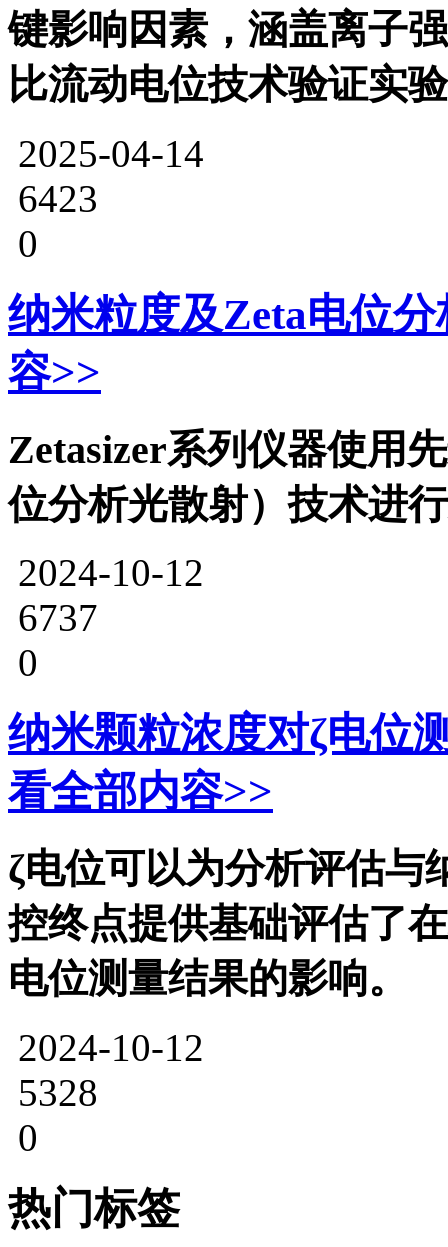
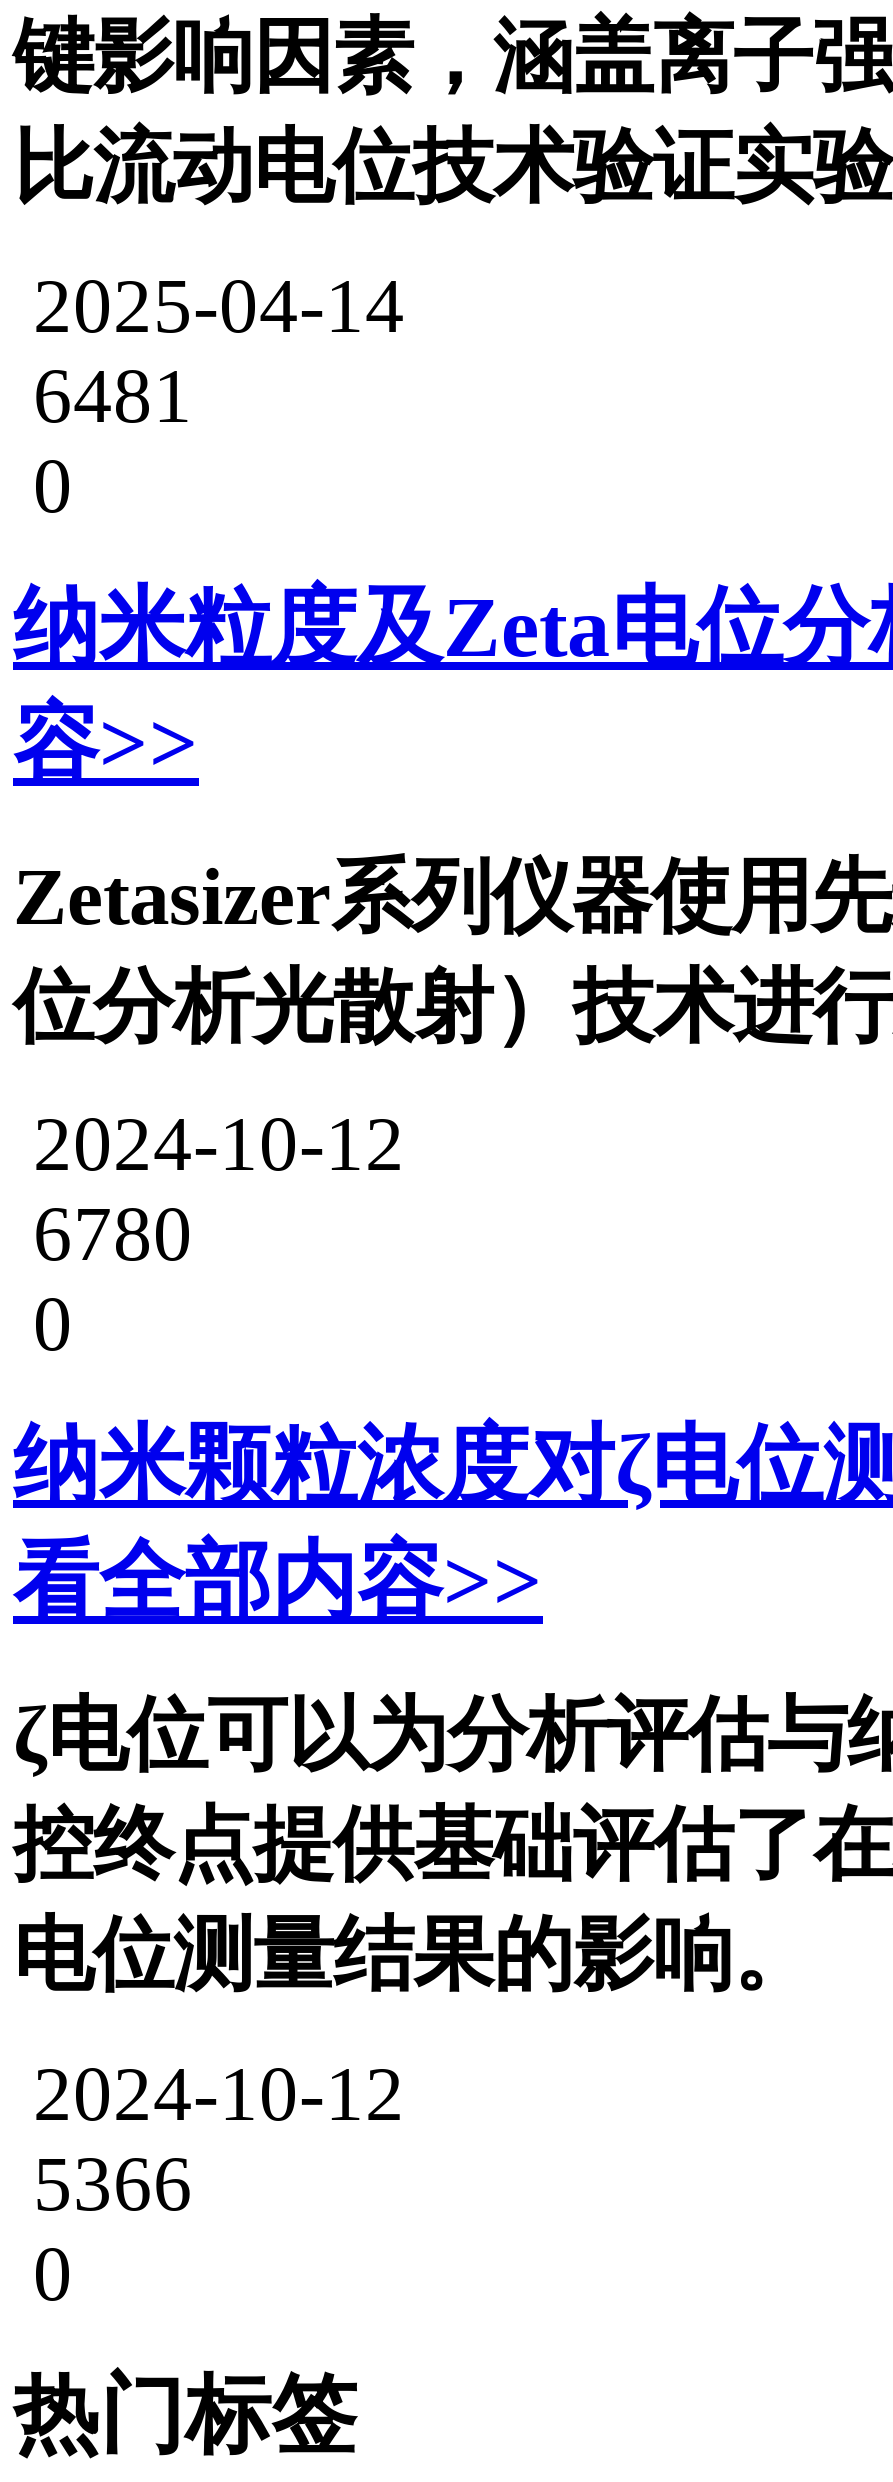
- 6423
+ 6481

- 6737
+ 6780

- 5328
+ 5366
